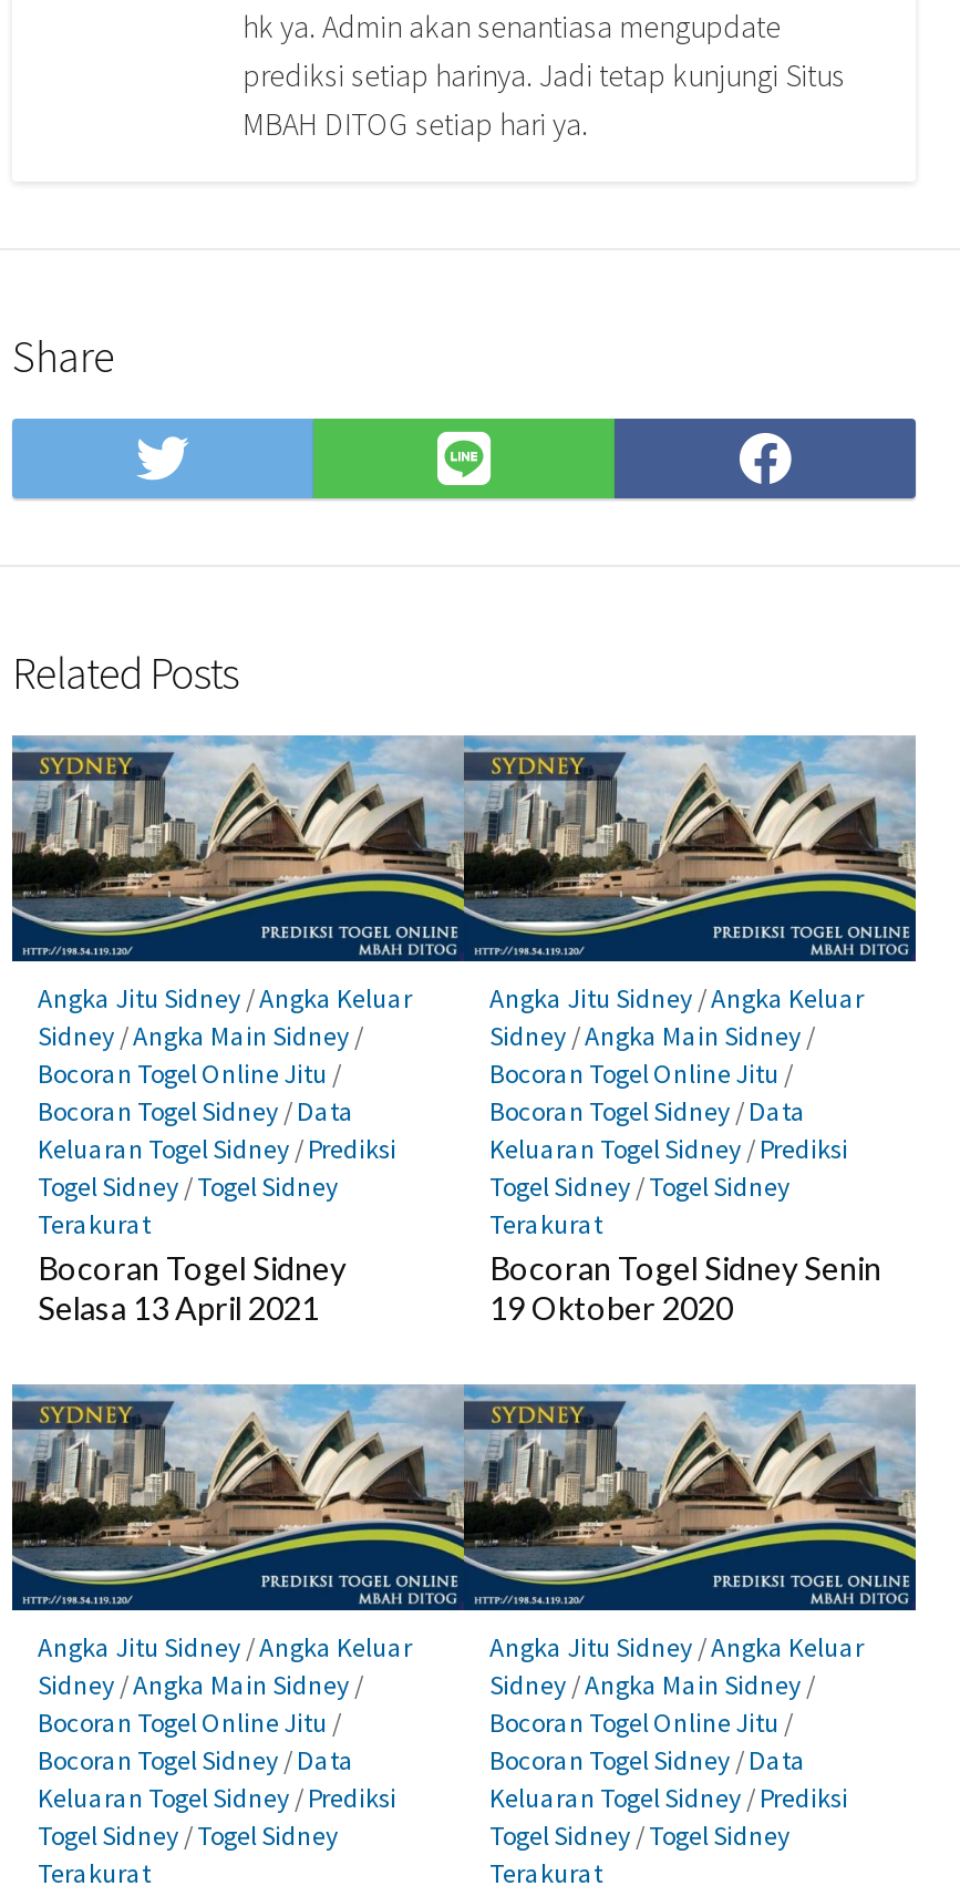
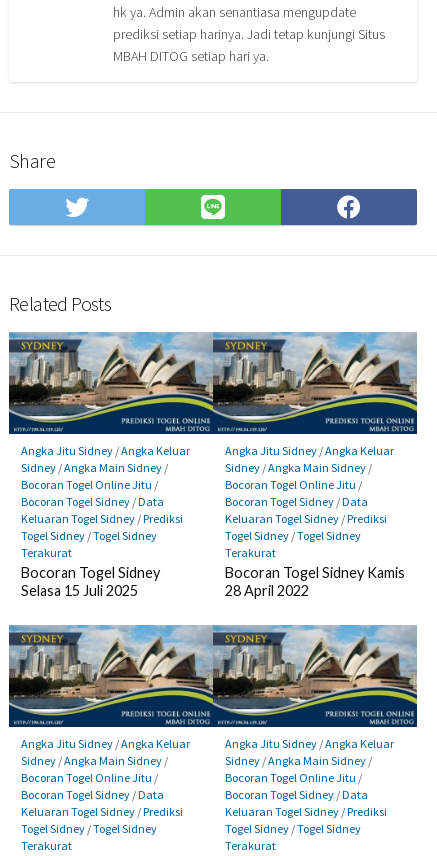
- Bocoran Togel Sidney Senin
- 19 Oktober 2020
+ Bocoran Togel Sidney Kamis
+ 28 April 2022

- Selasa 13 April 2021
+ Selasa 15 Juli 2025
